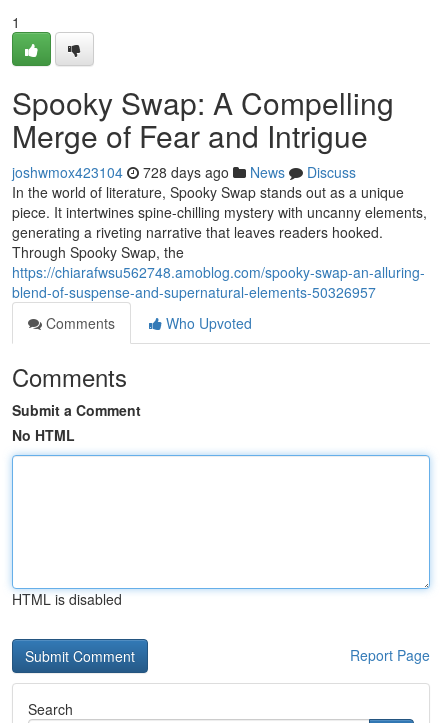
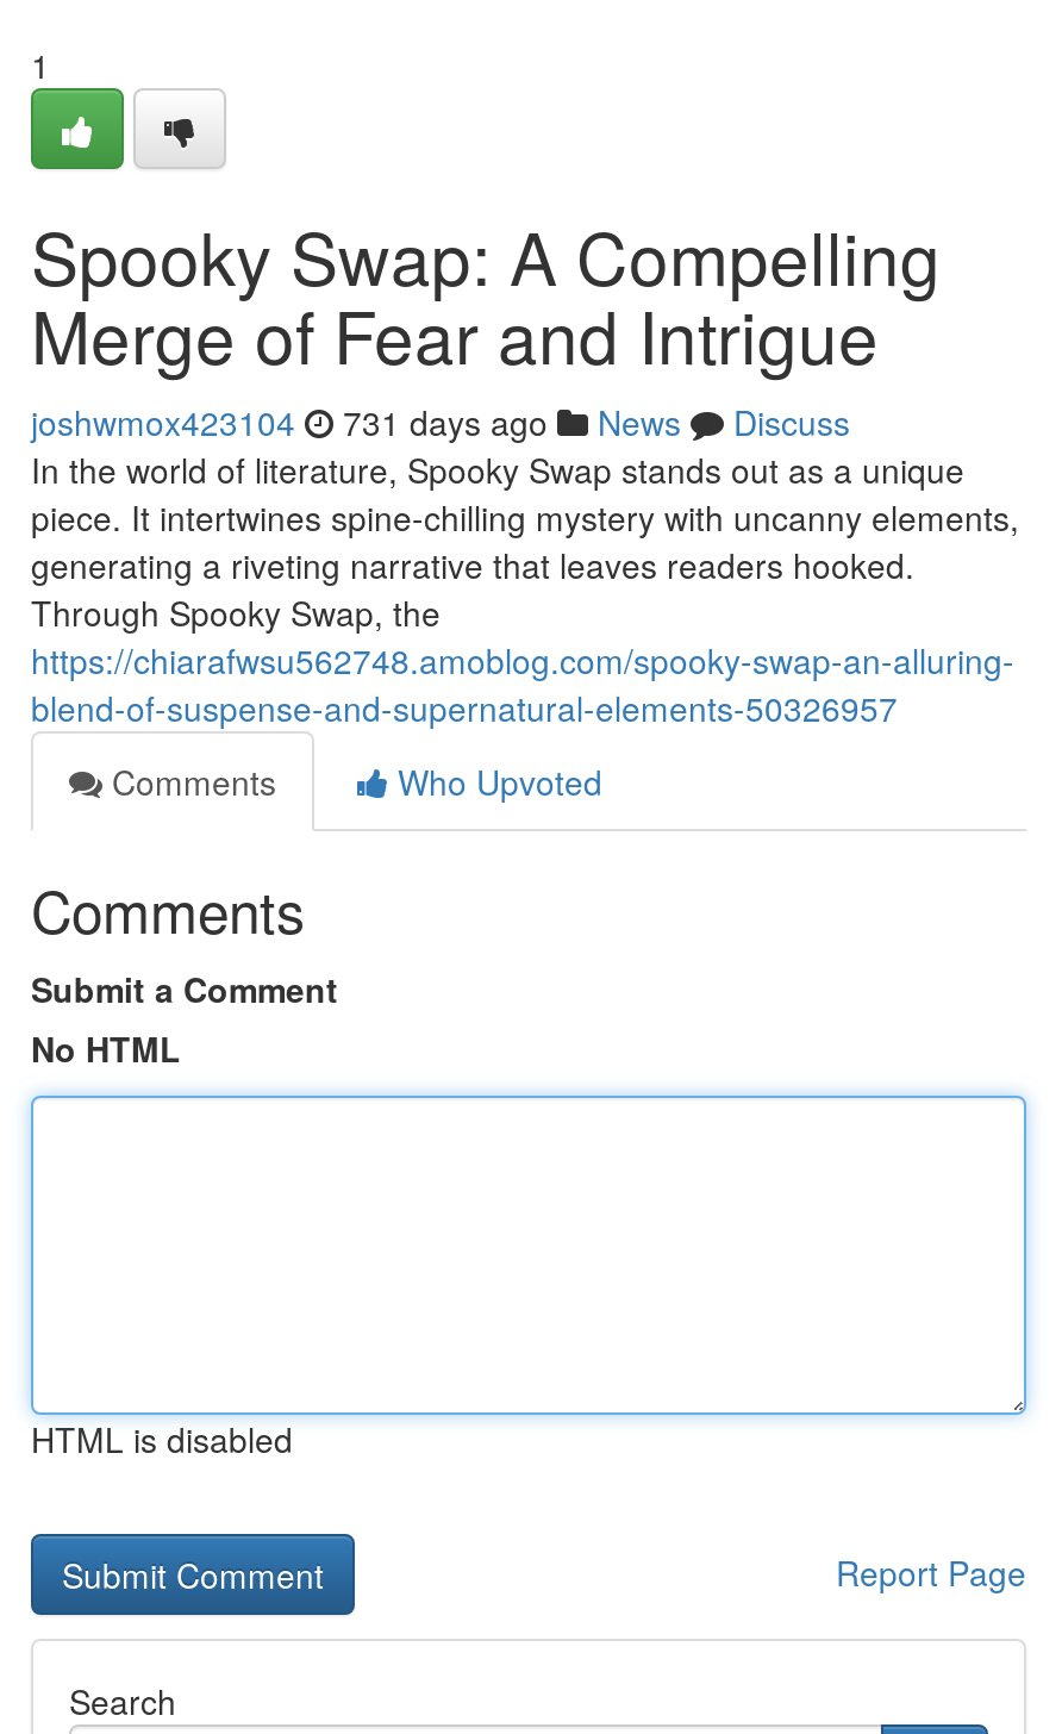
- joshwmox423104 728 days ago News Discuss
+ joshwmox423104 731 days ago News Discuss
